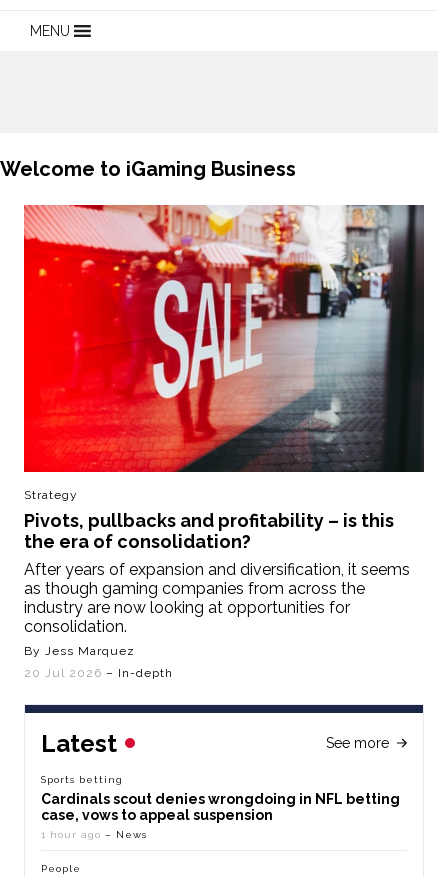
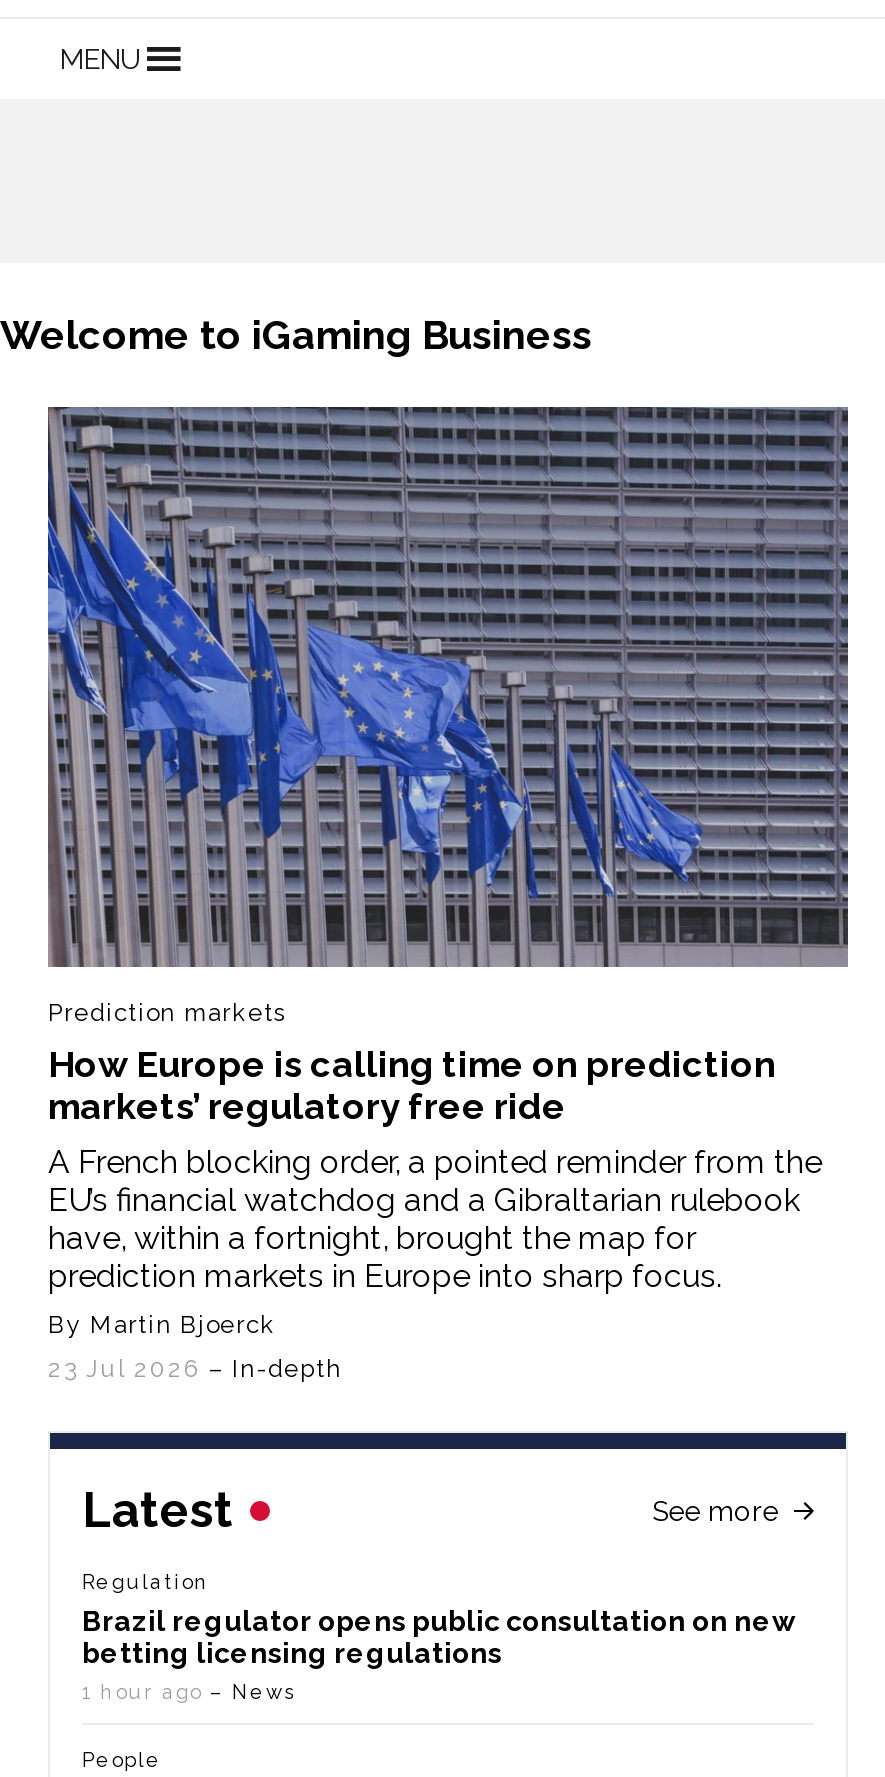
- [image]
- Strategy
- Pivots, pullbacks and profitability – is this
- the era of consolidation?
- After years of expansion and diversification, it seems
- as though gaming companies from across the
- industry are now looking at opportunities for
- consolidation.
- By Jess Marquez
+ [image]
+ Prediction markets
+ How Europe is calling time on prediction
+ markets’ regulatory free ride
+ A French blocking order, a pointed reminder from the
+ EU’s financial watchdog and a Gibraltarian rulebook
+ have, within a fortnight, brought the map for
+ prediction markets in Europe into sharp focus.
+ By Martin Bjoerck

- 20 Jul 2026 – In-depth
+ 23 Jul 2026 – In-depth

- Sports betting
- Cardinals scout denies wrongdoing in NFL betting
- case, vows to appeal suspension
+ Regulation
+ Brazil regulator opens public consultation on new
+ betting licensing regulations
